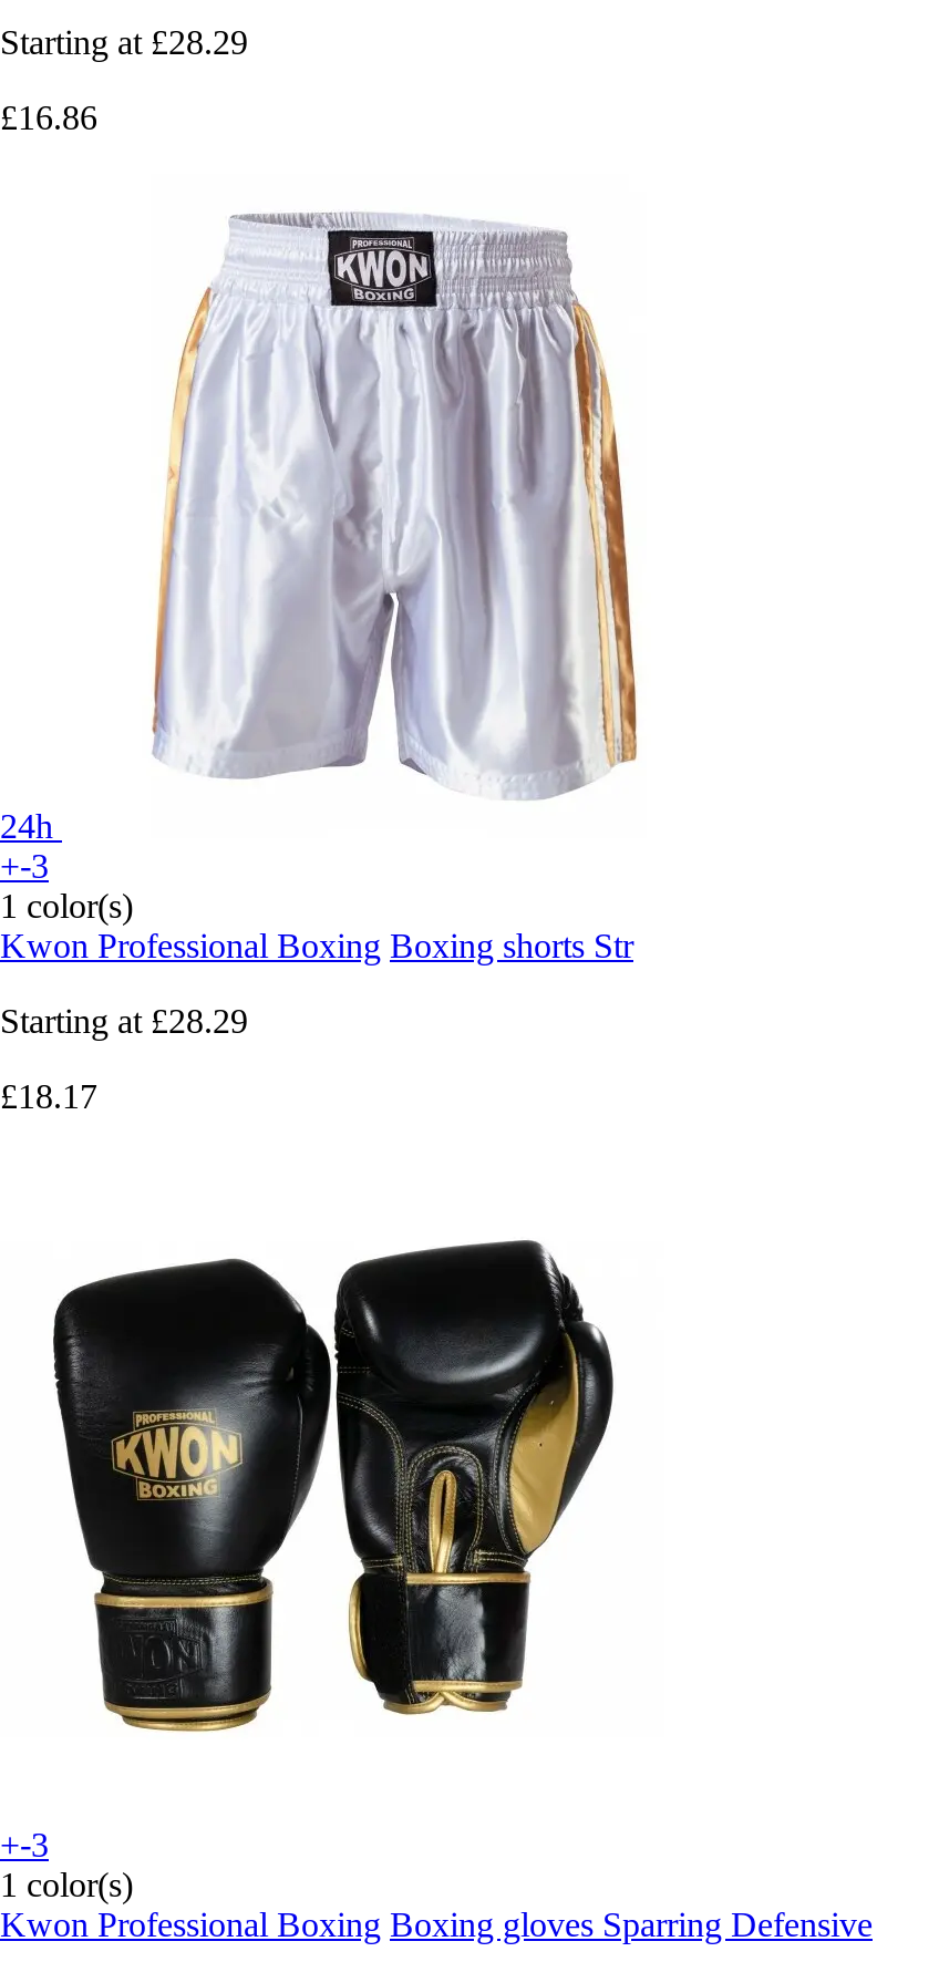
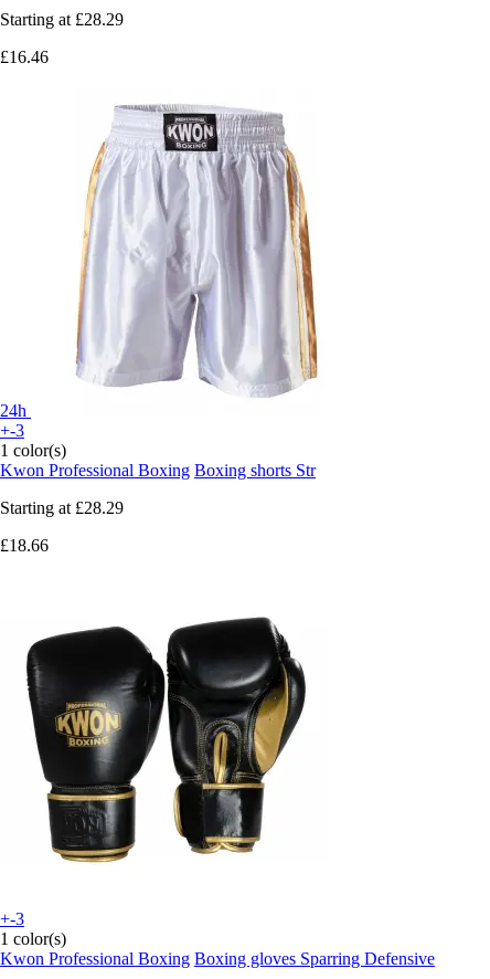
- £16.86
+ £16.46

- £18.17
+ £18.66
